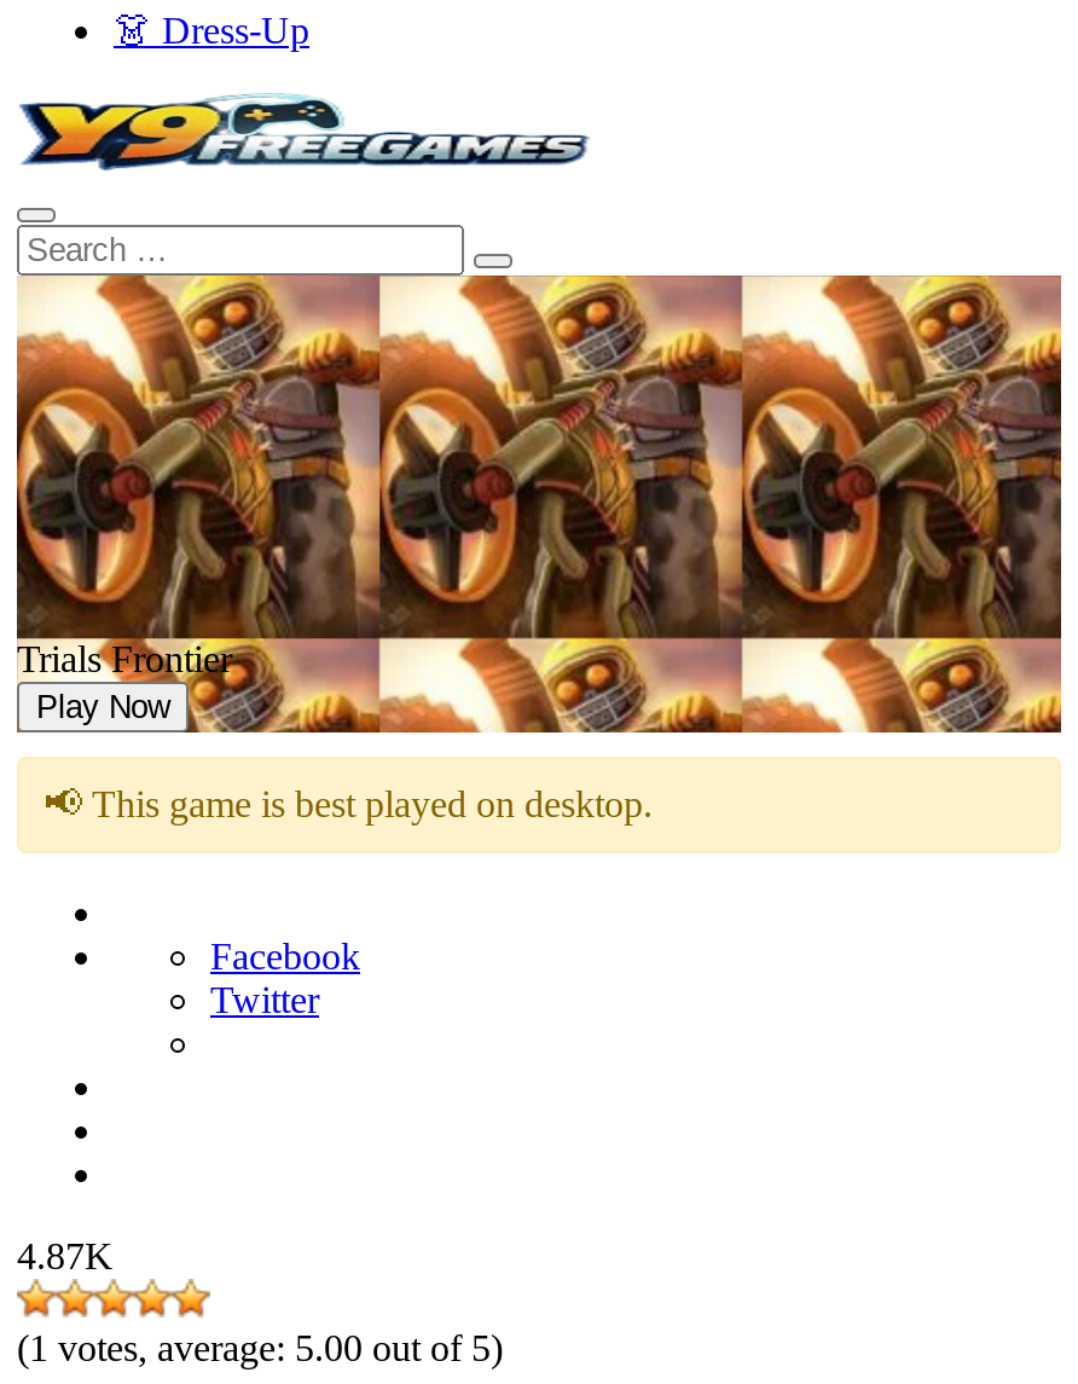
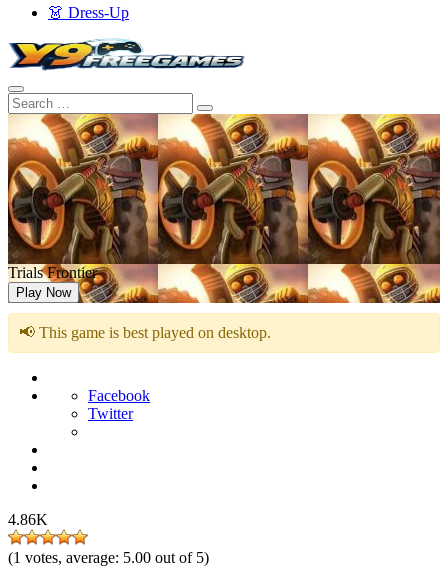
- 4.87K
+ 4.86K
